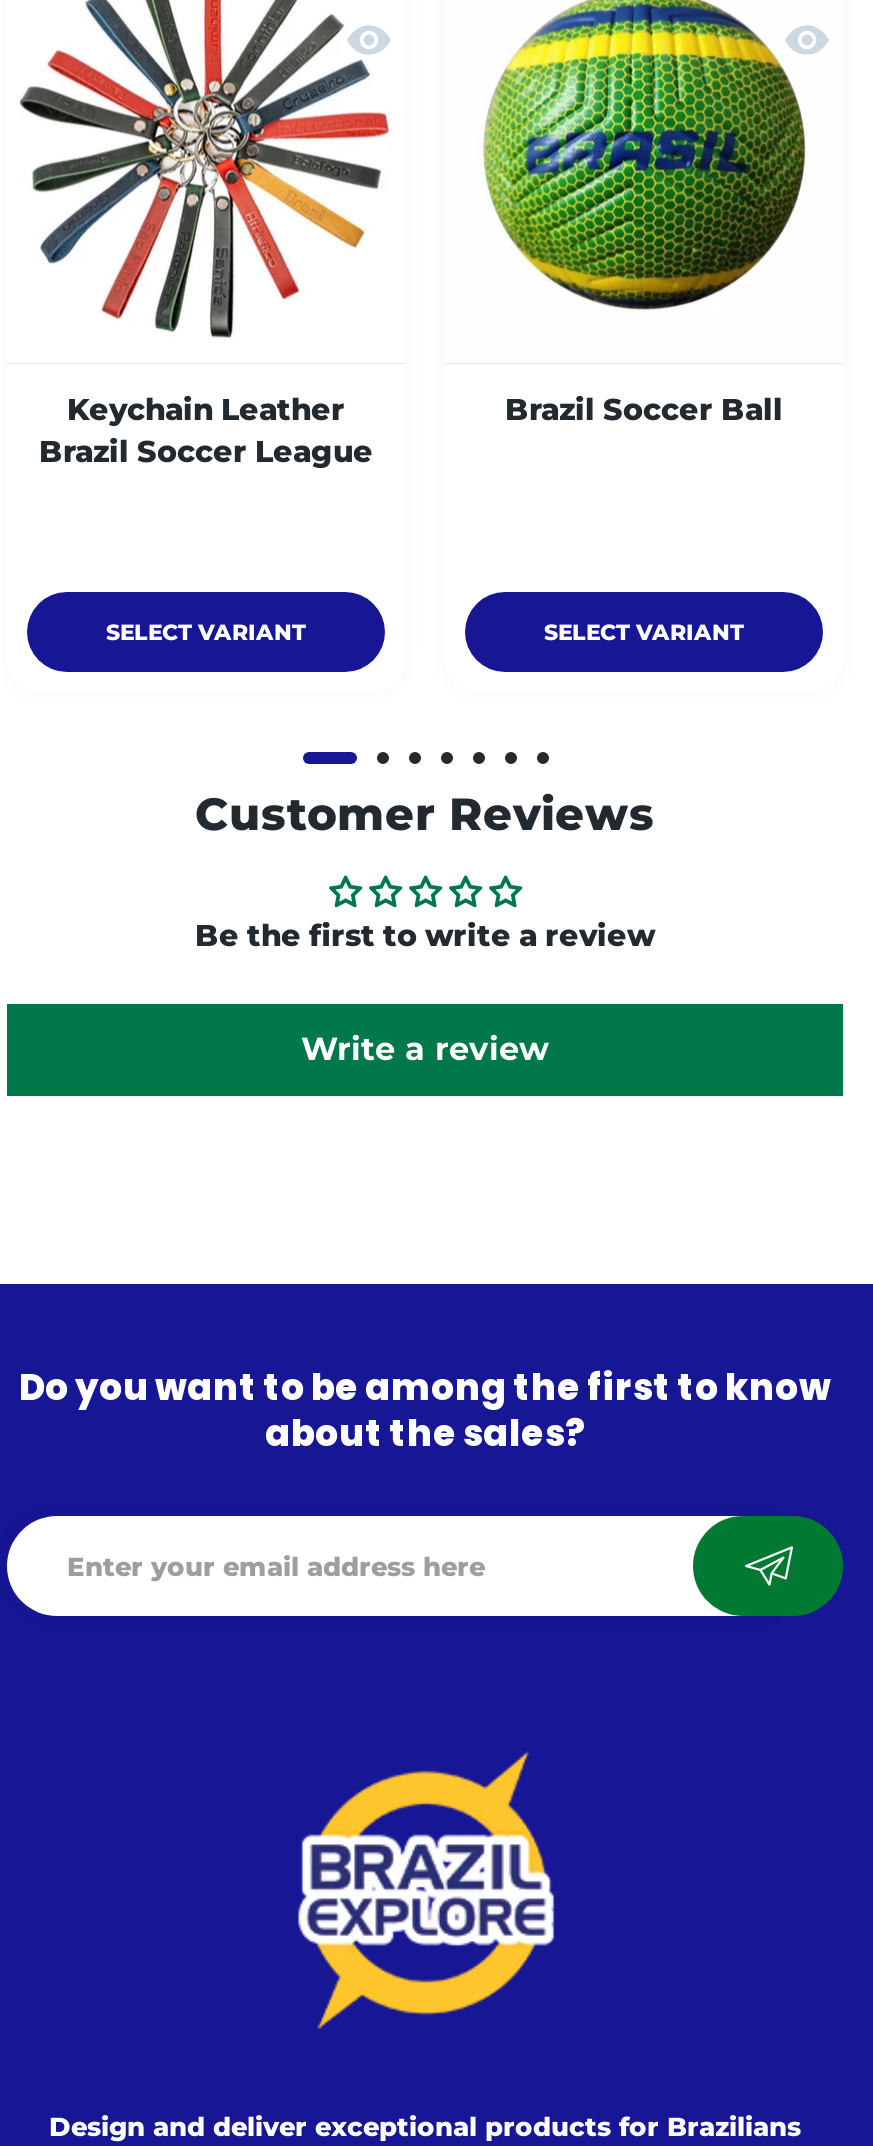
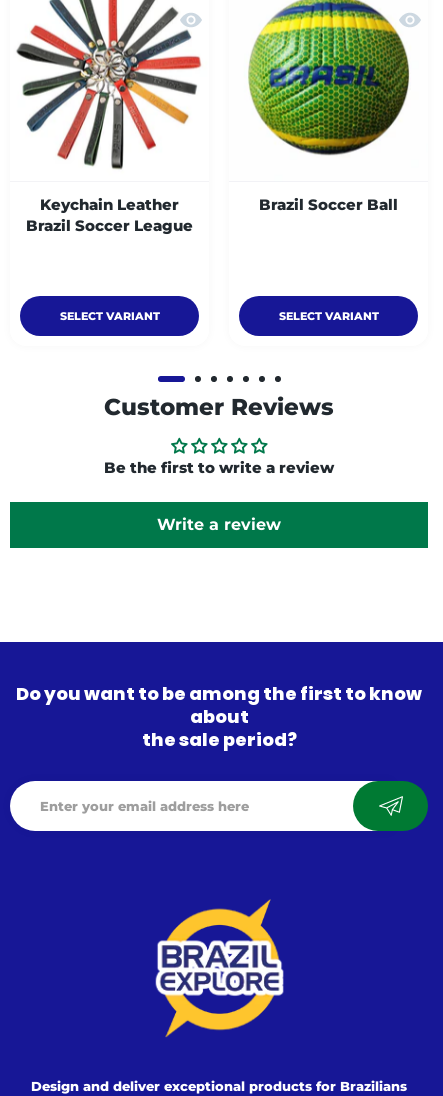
- about the sales?
+ about
+ the sale period?
